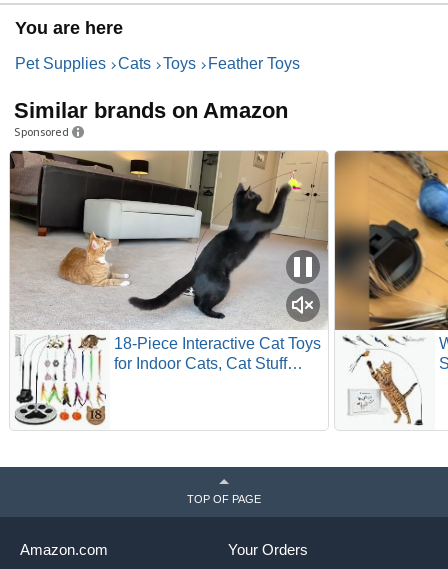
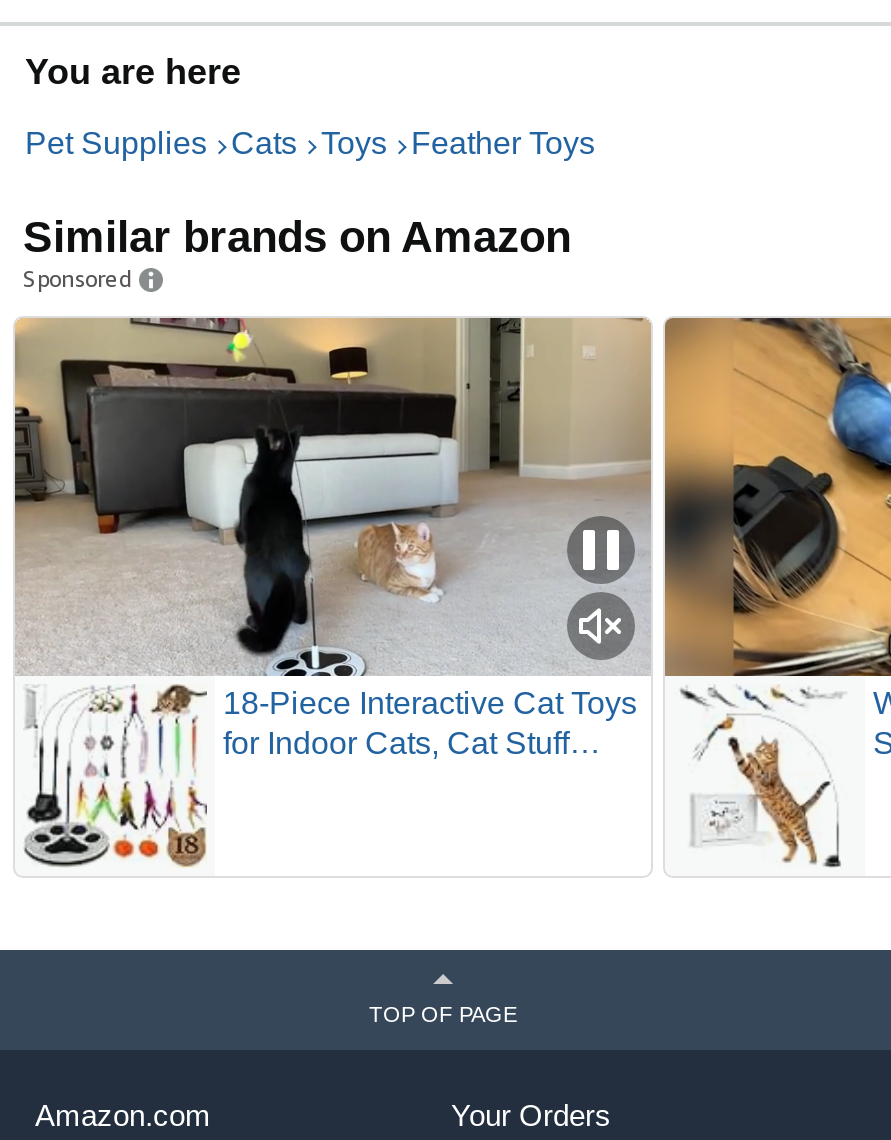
- [image]
+ [image]
